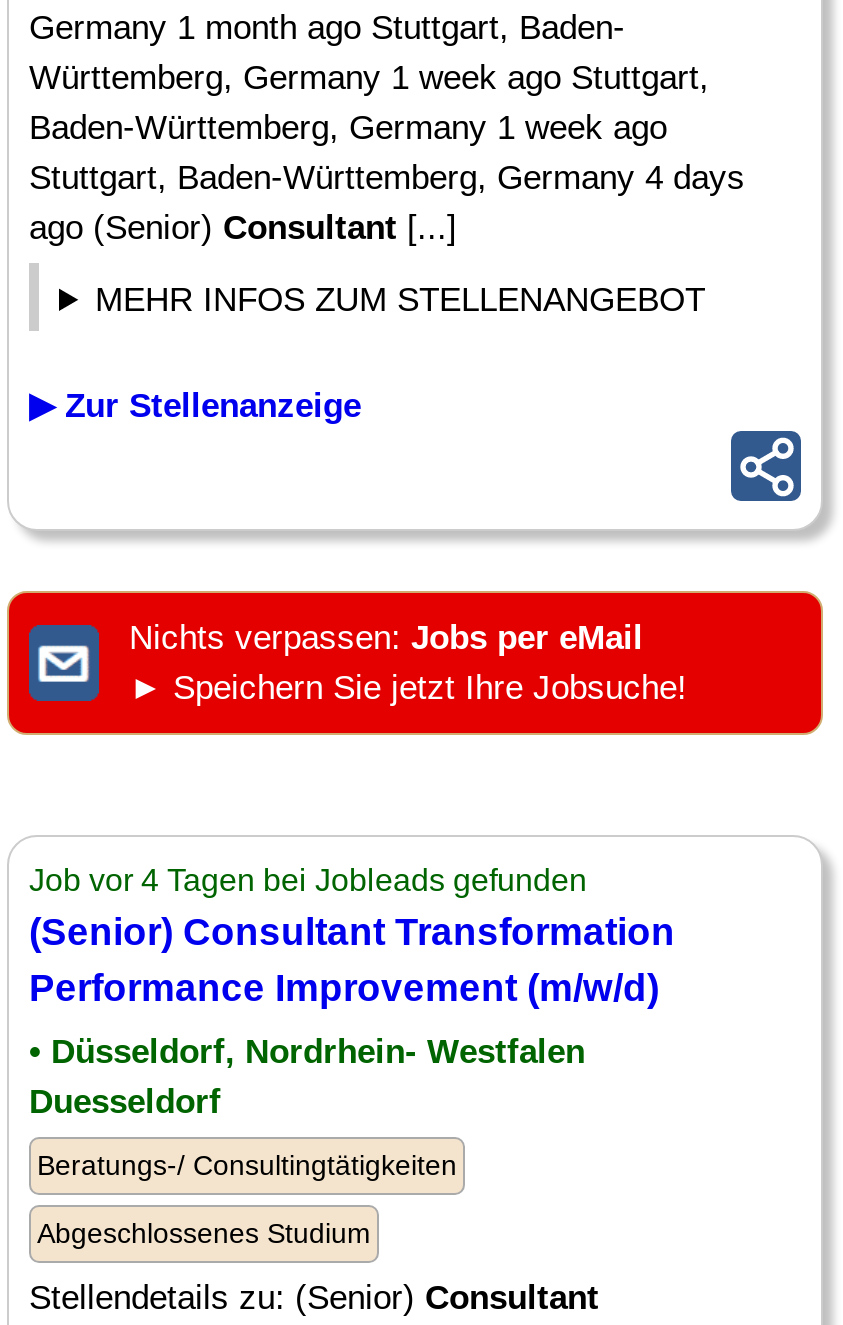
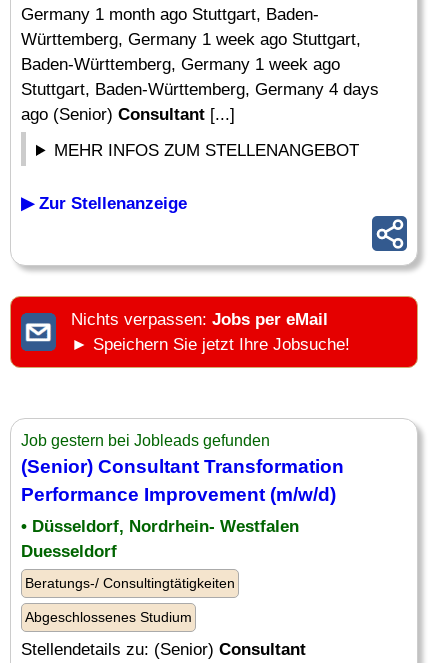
- Job vor 4 Tagen bei Jobleads gefunden
+ Job gestern bei Jobleads gefunden
